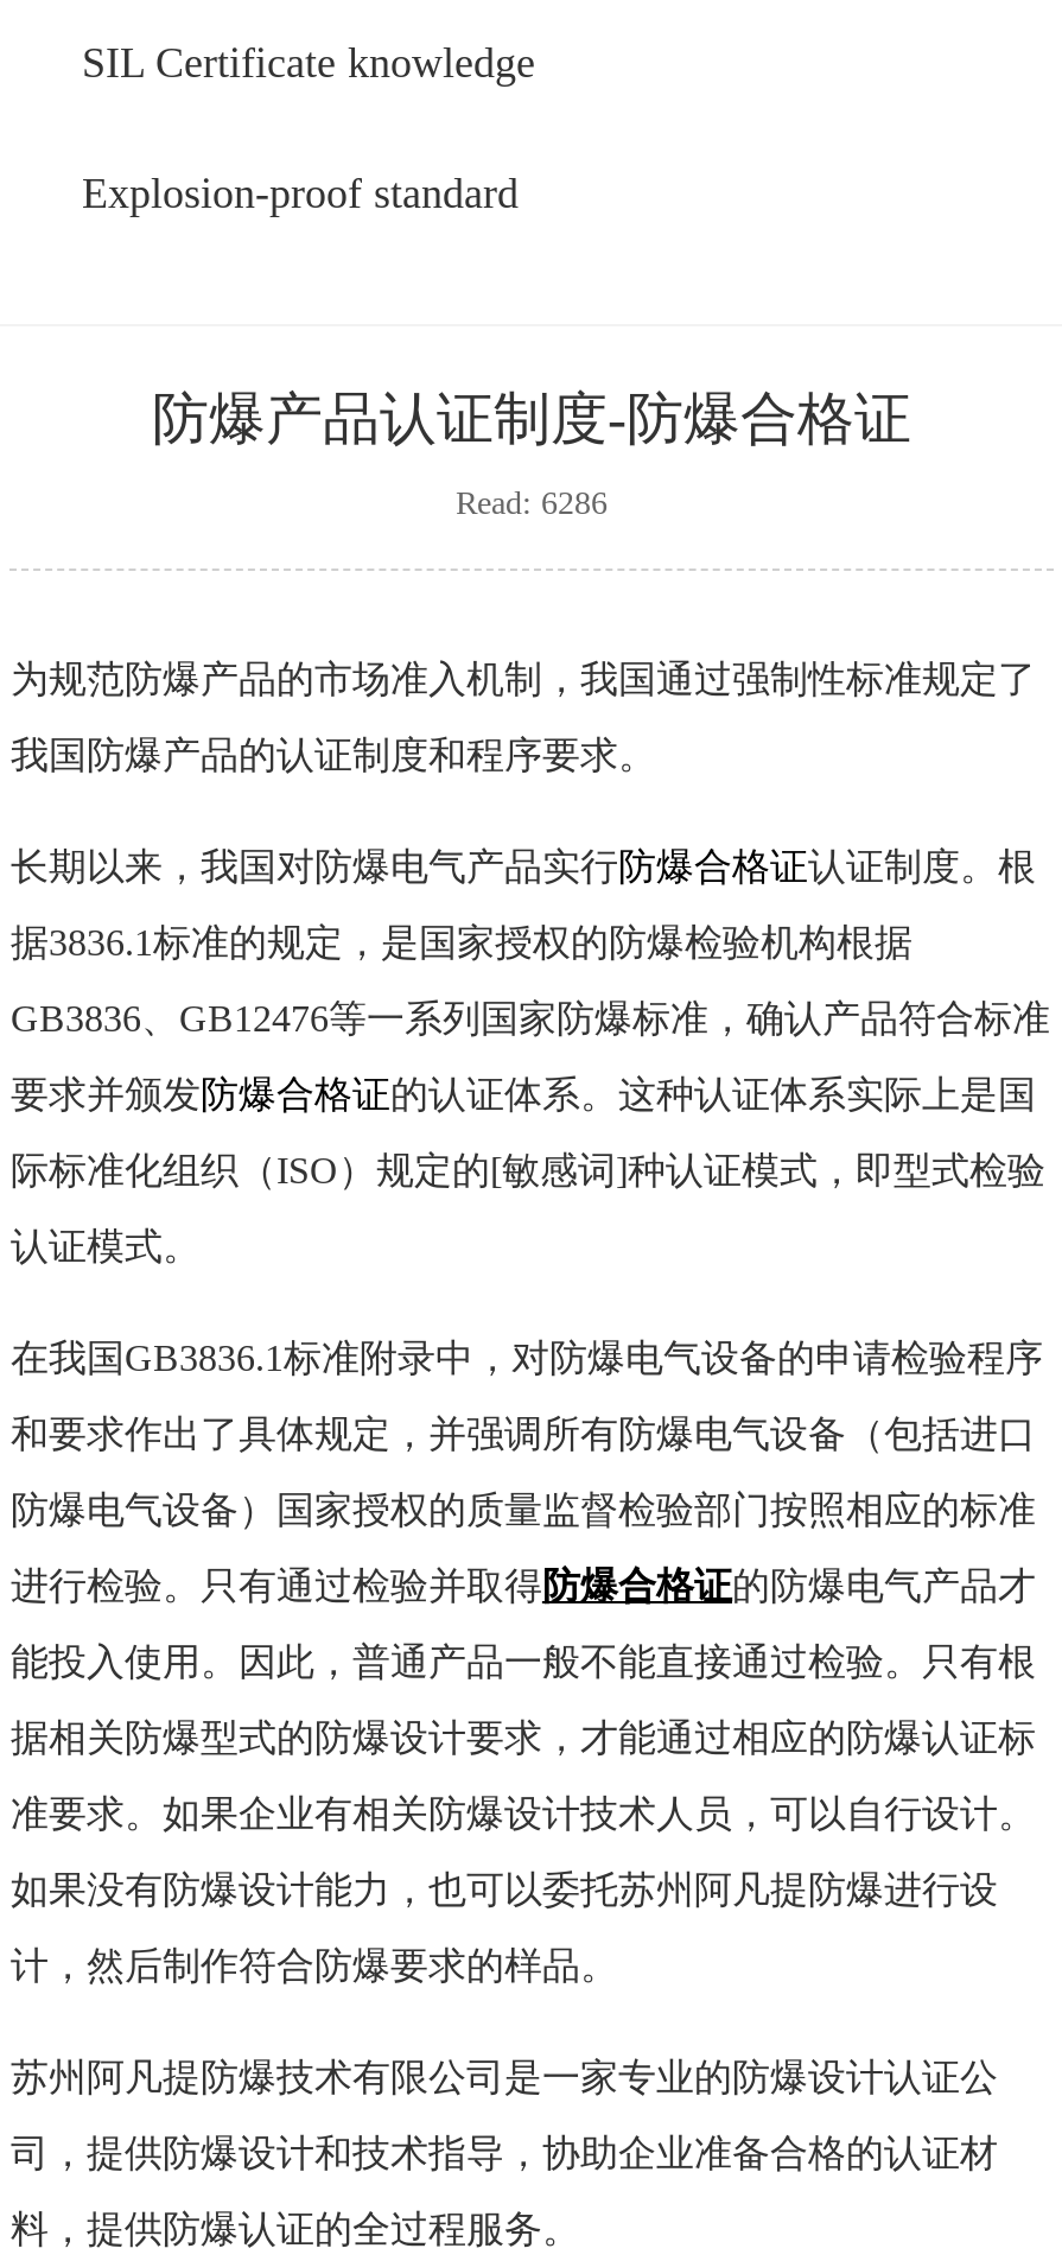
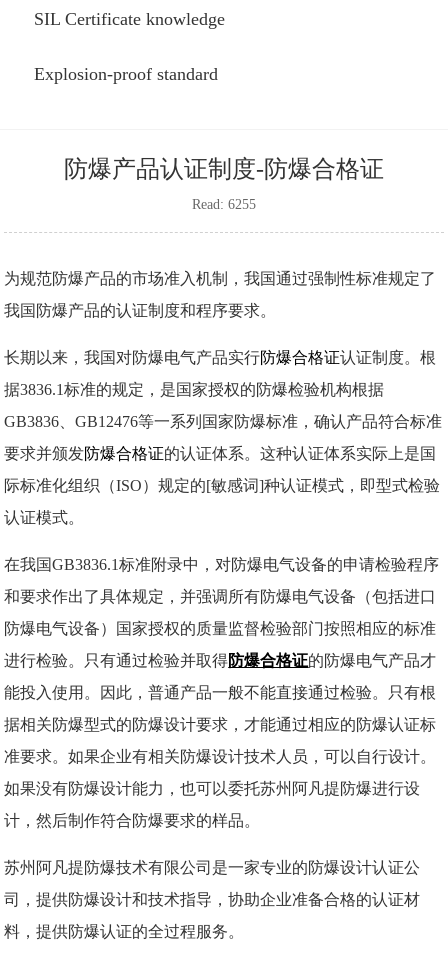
- Read: 6286
+ Read: 6255
